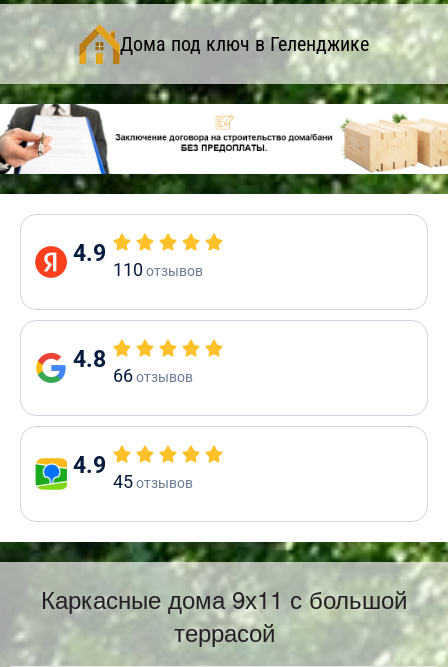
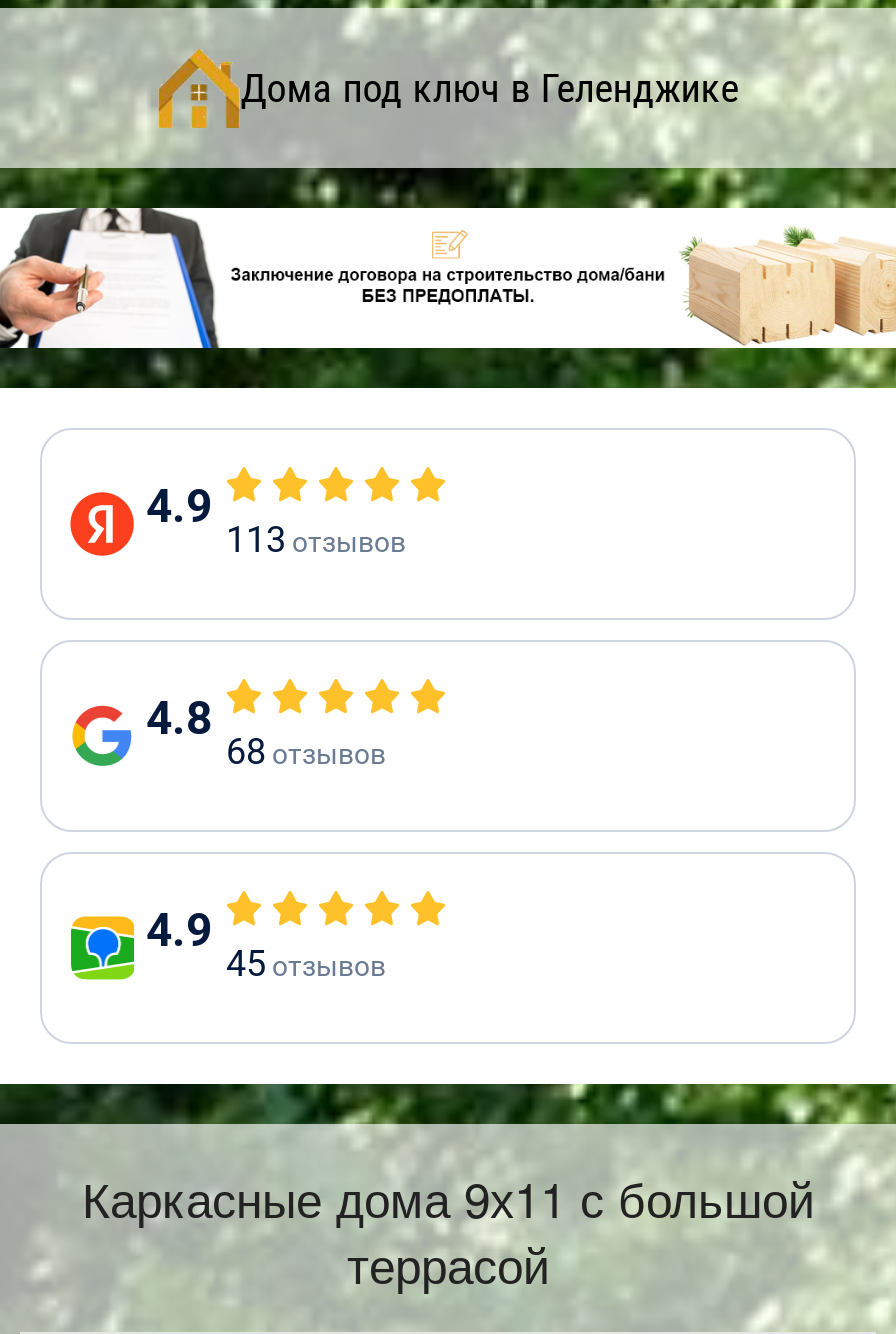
- 110 отзывов
+ 113 отзывов

- 66 отзывов
+ 68 отзывов
